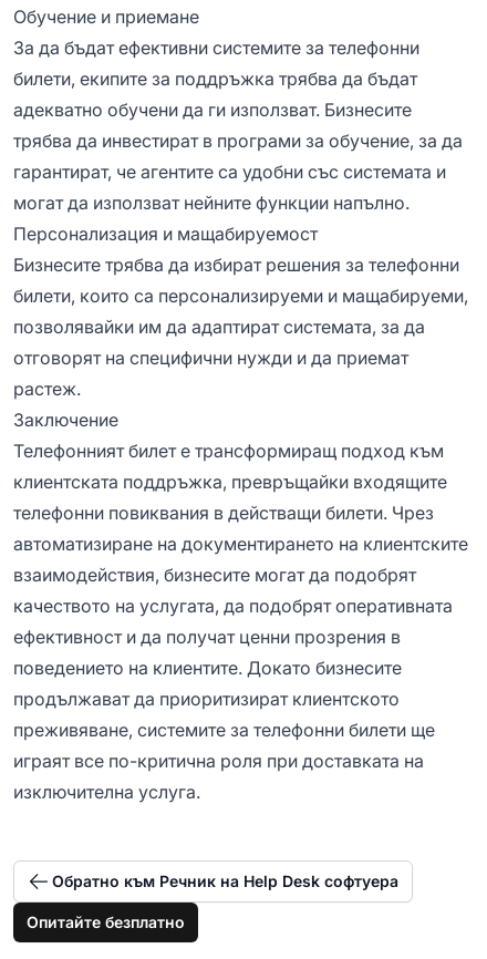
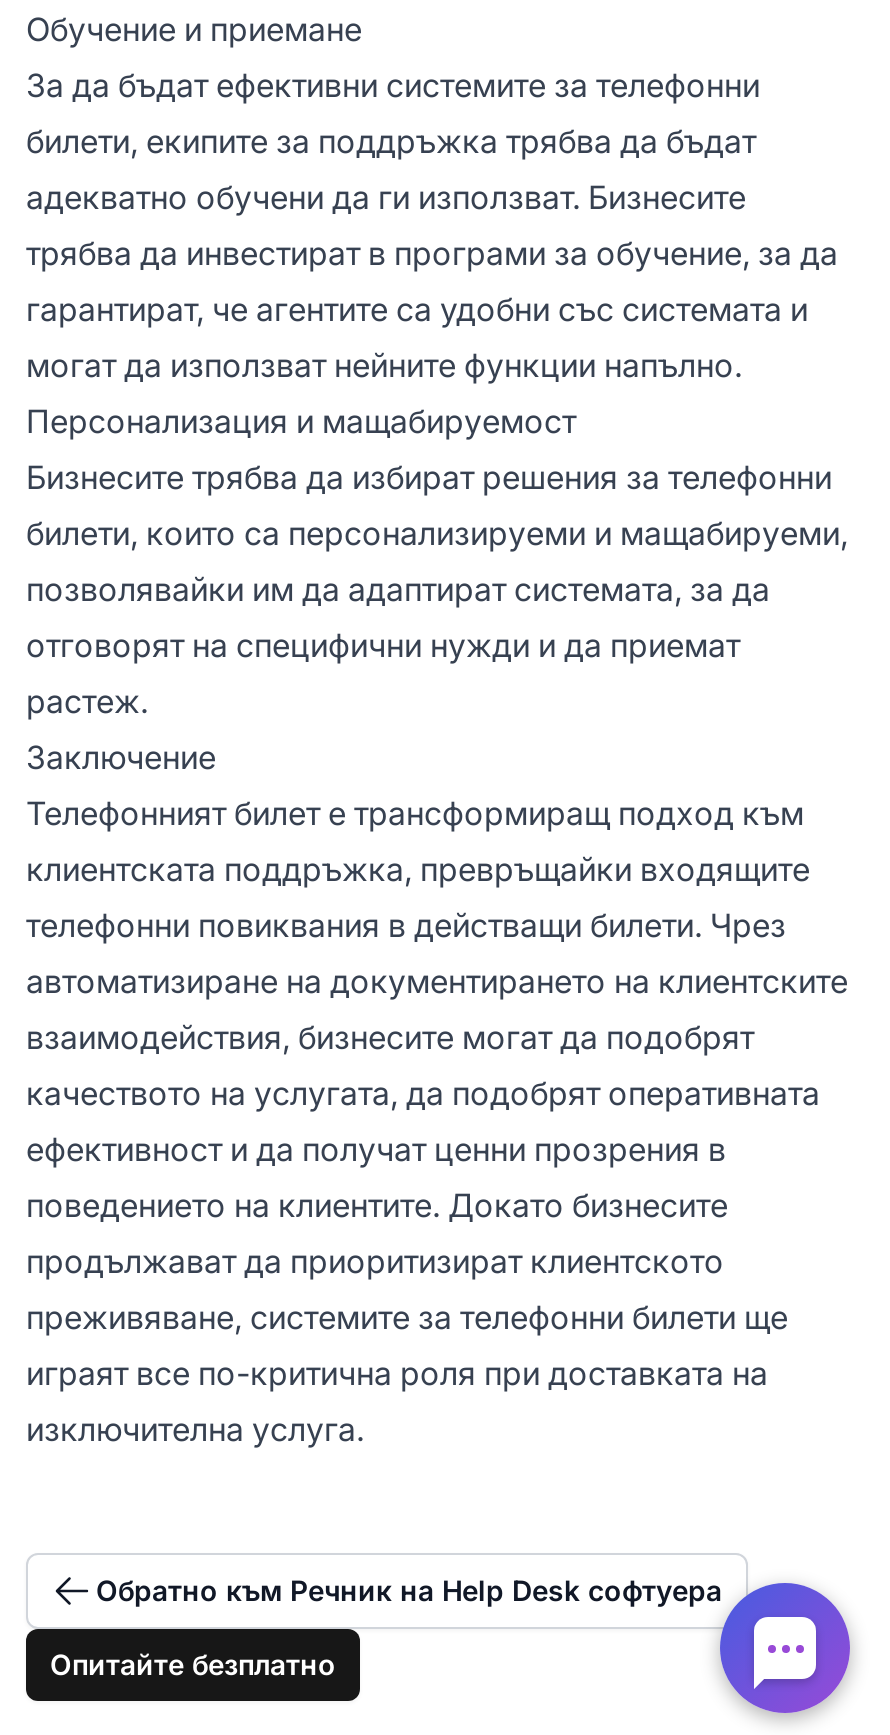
+ [image]
